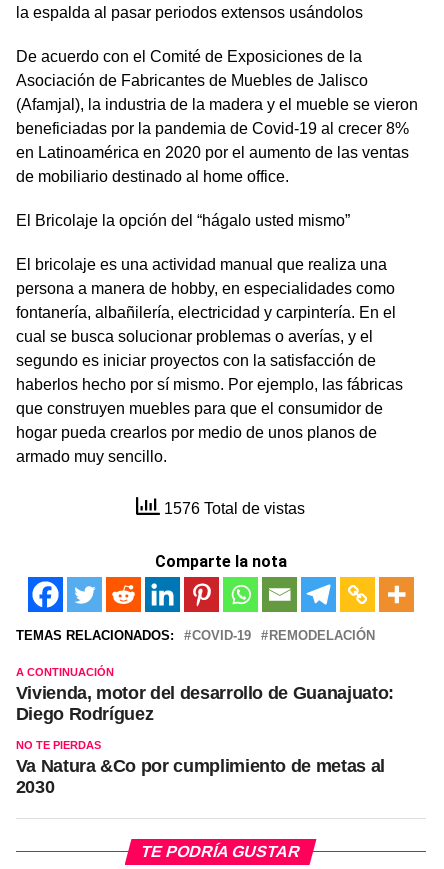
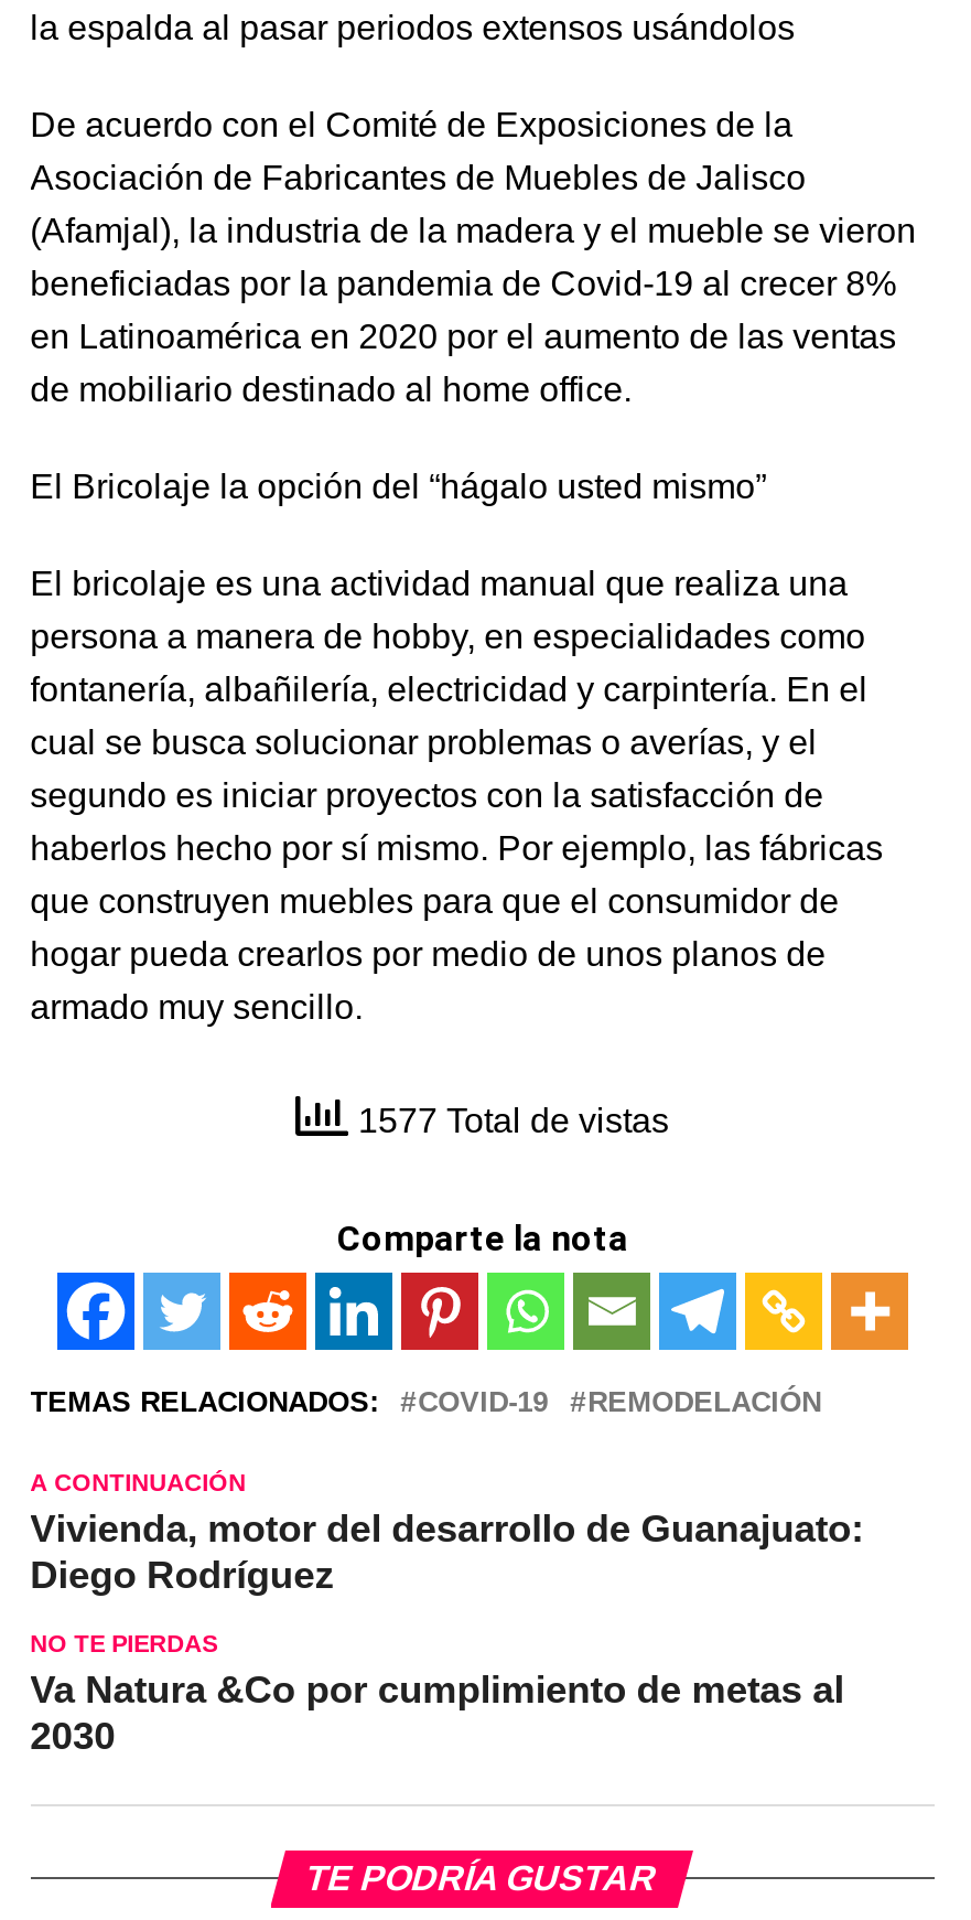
- 1576 Total de vistas
+ 1577 Total de vistas
